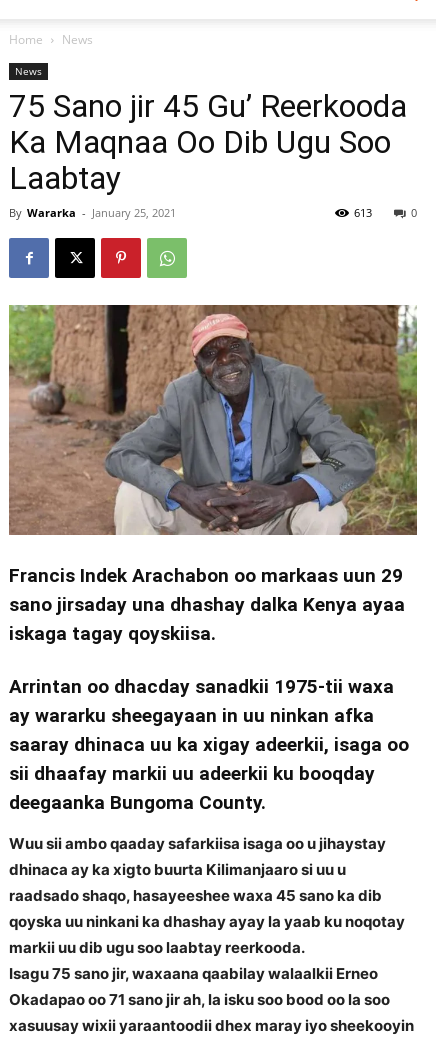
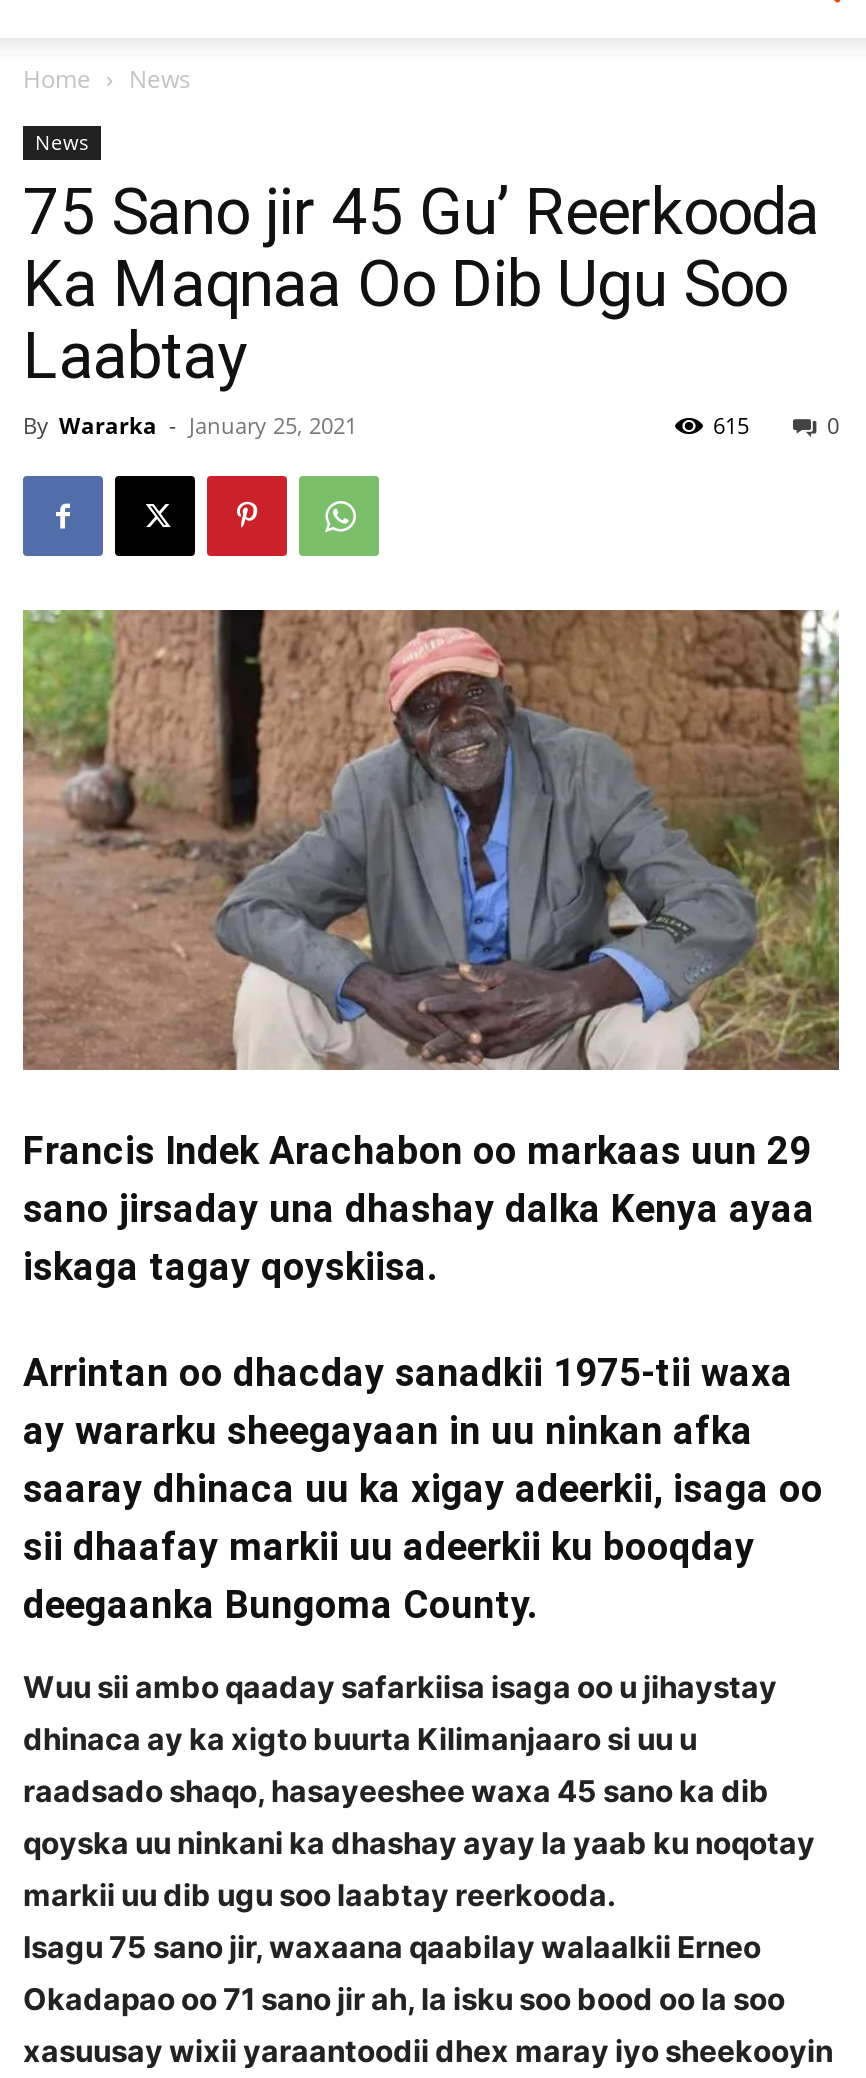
- 613
+ 615
